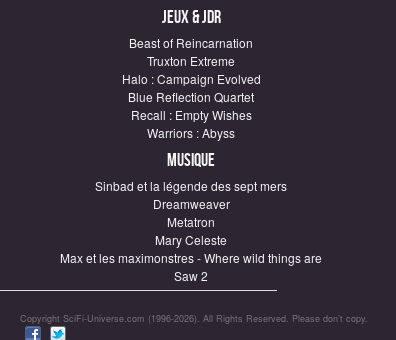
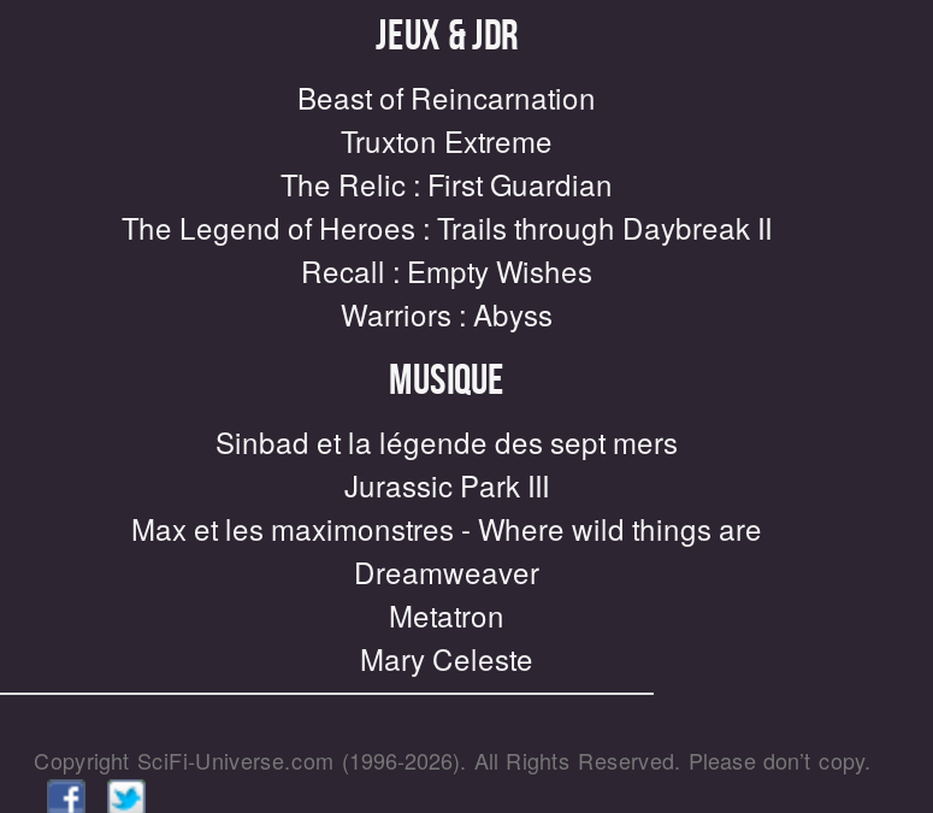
- Halo : Campaign Evolved
- Blue Reflection Quartet
+ The Relic : First Guardian
+ The Legend of Heroes : Trails through Daybreak II

+ Jurassic Park III

moved down: Dreamweaver | Metatron | Mary Celeste

moved up: Max et les maximonstres - Where wild things are

- Saw 2
